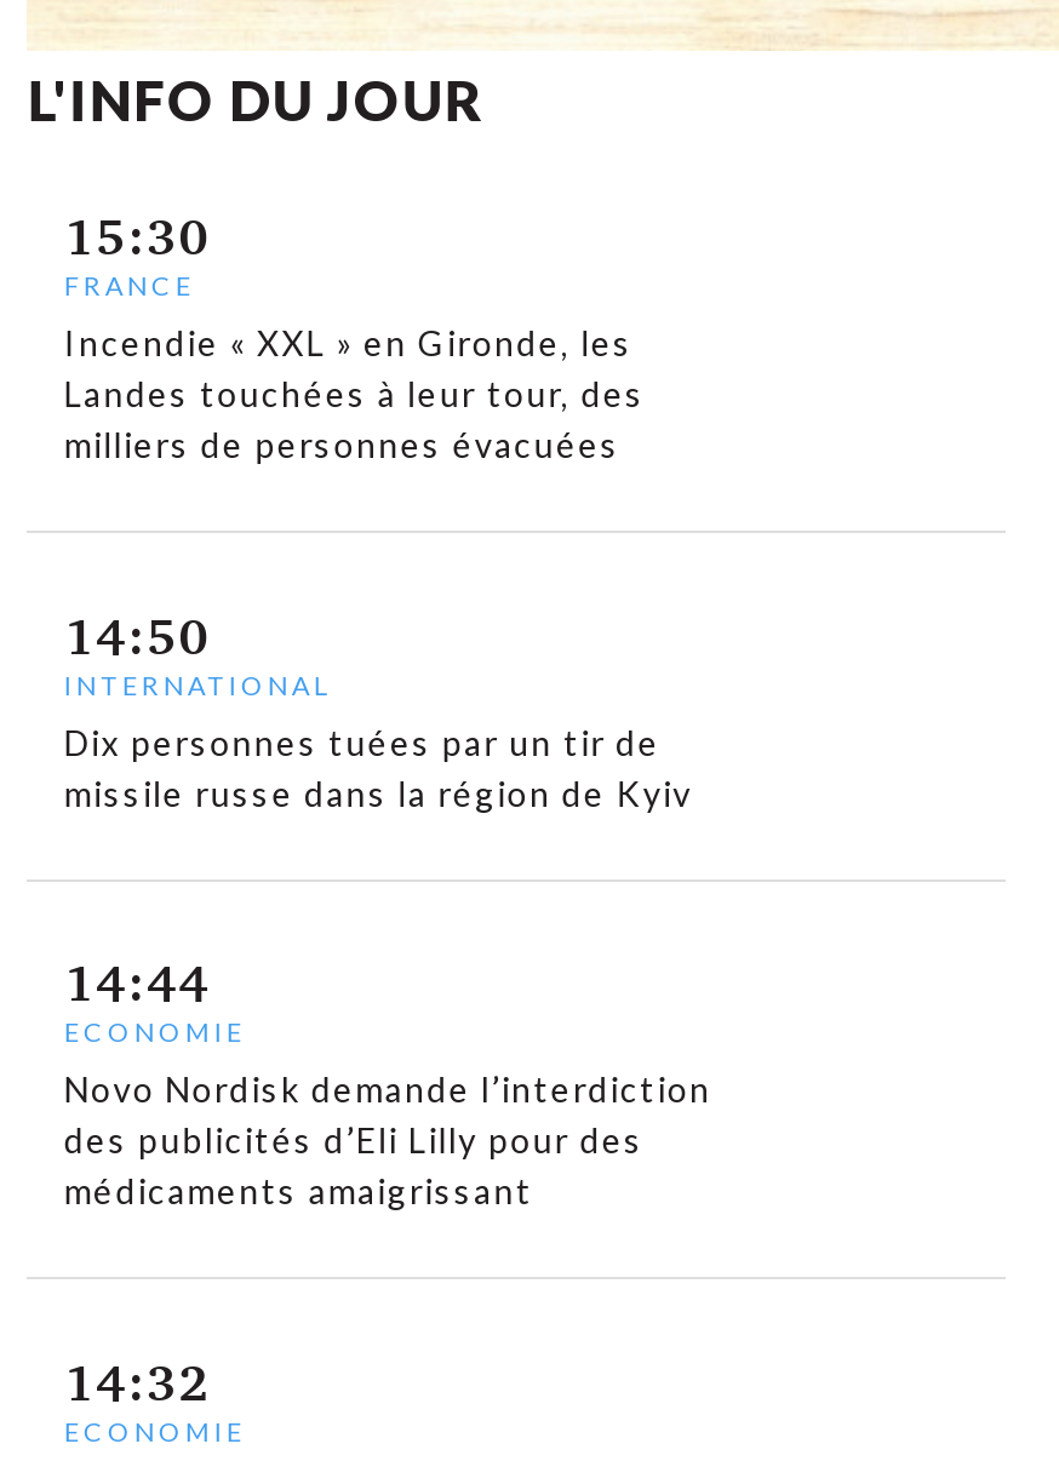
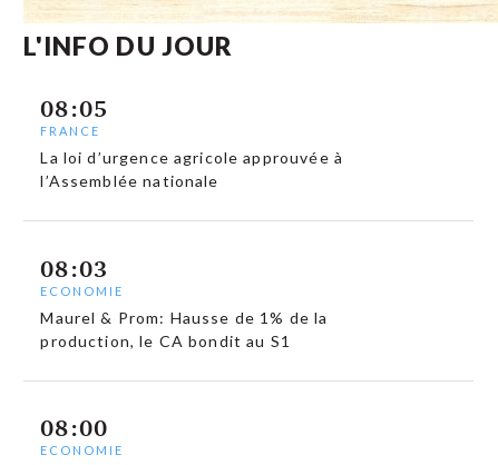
- 15:30
+ 08:05

- Incendie « XXL » en Gironde, les
- Landes touchées à leur tour, des
- milliers de personnes évacuées
- 14:50
- INTERNATIONAL
- Dix personnes tuées par un tir de
- missile russe dans la région de Kyiv
- 14:44
+ La loi d’urgence agricole approuvée à
+ l’Assemblée nationale
+ 08:03

- Novo Nordisk demande l’interdiction
- des publicités d’Eli Lilly pour des
- médicaments amaigrissant
+ Maurel & Prom: Hausse de 1% de la
+ production, le CA bondit au S1

- 14:32
+ 08:00
